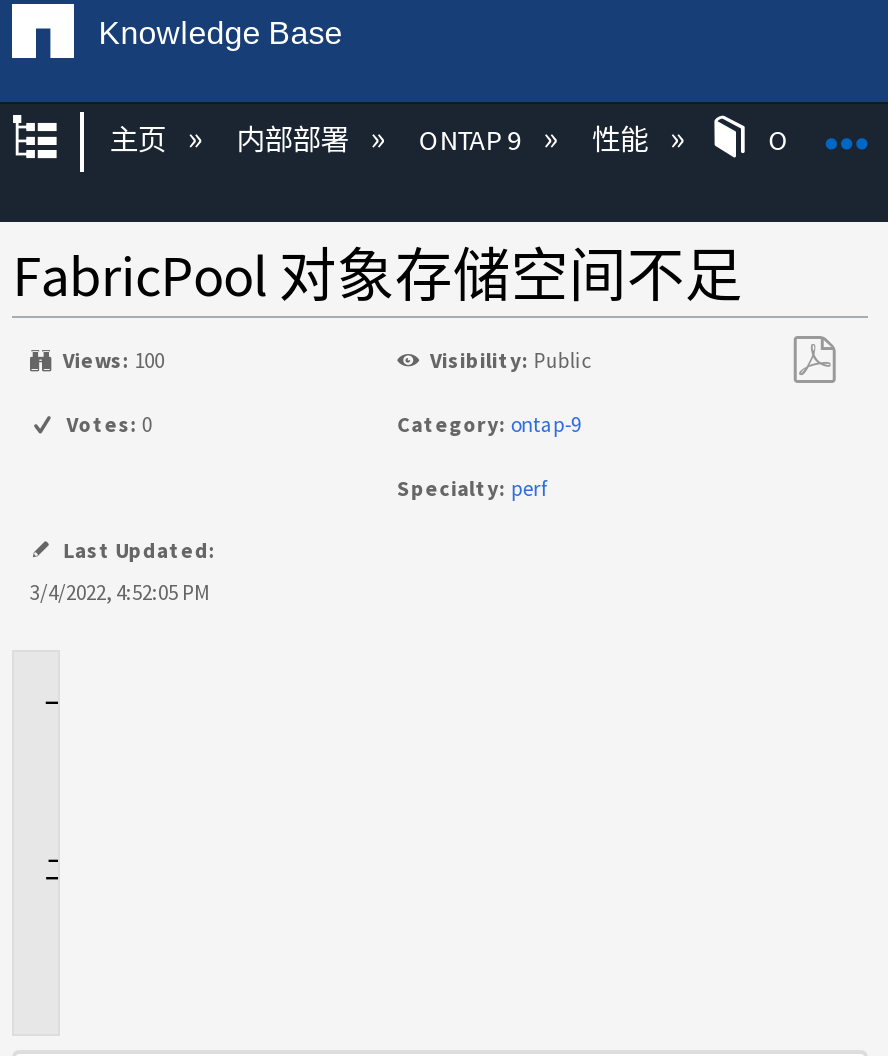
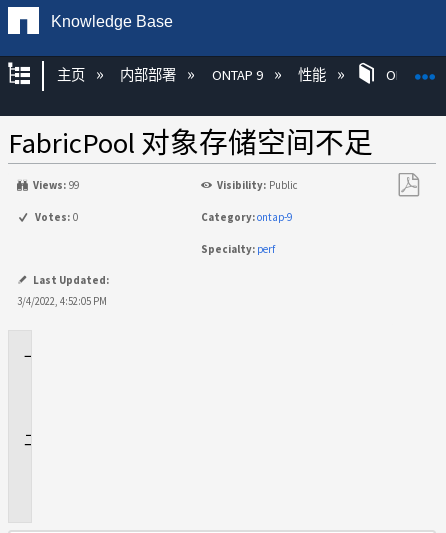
- Views: 100
+ Views: 99
